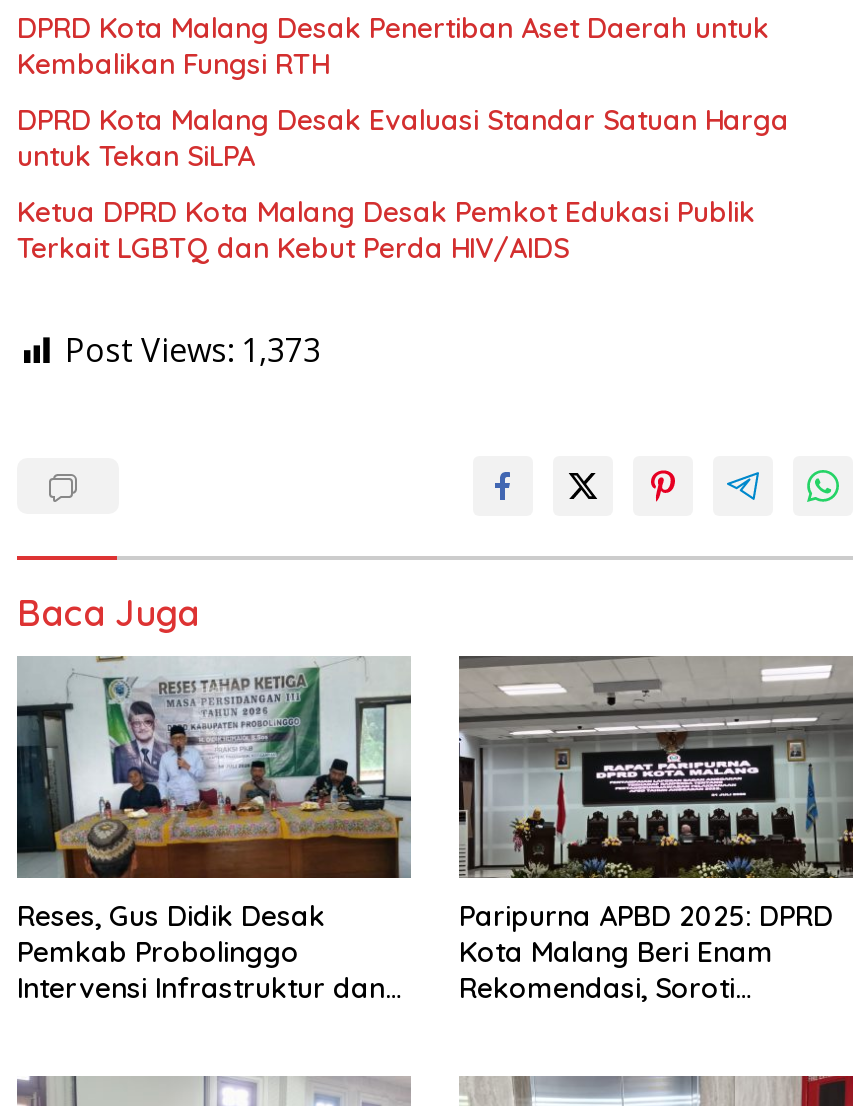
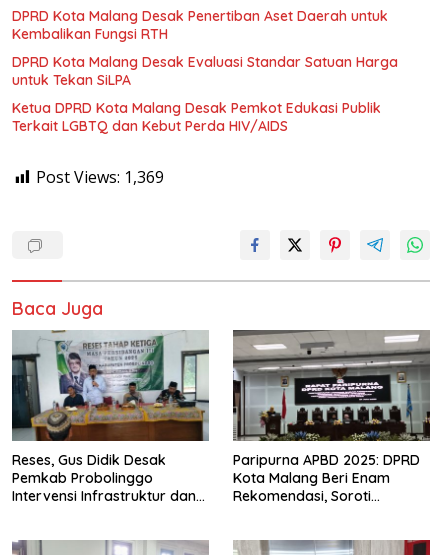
- Post Views: 1,373
+ Post Views: 1,369
